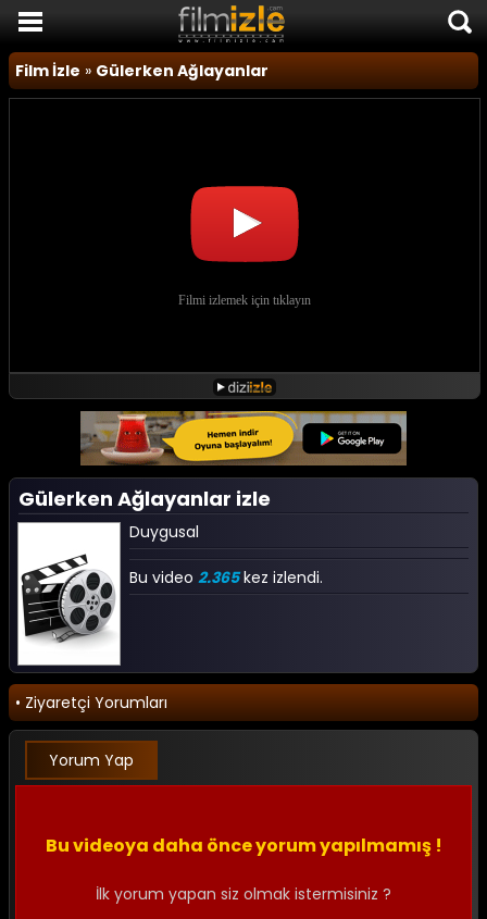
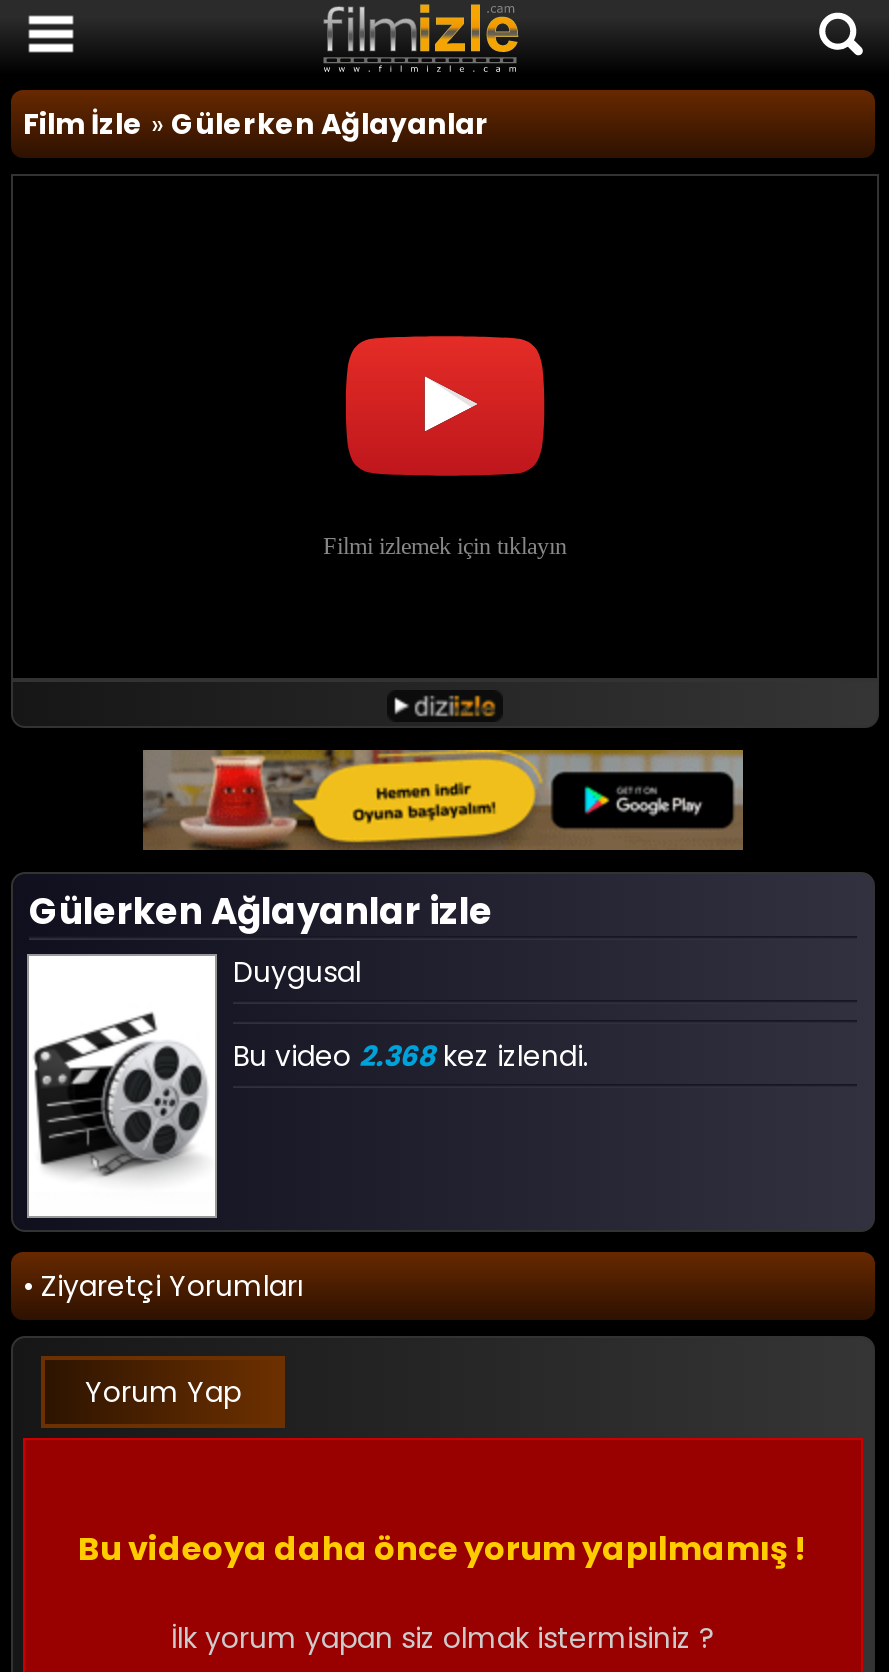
- Bu video 2.365 kez izlendi.
+ Bu video 2.368 kez izlendi.
